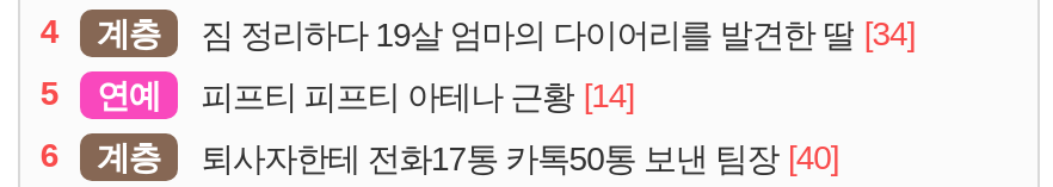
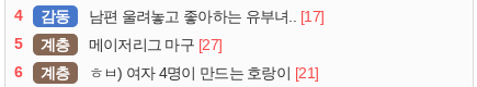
- 계층
- 짐 정리하다 19살 엄마의 다이어리를 발견한 딸 [34]
+ 감동
+ 남편 울려놓고 좋아하는 유부녀.. [17]

- 연예
- 피프티 피프티 아테나 근황 [14]
+ 계층
+ 메이저리그 마구 [27]

- 퇴사자한테 전화17통 카톡50통 보낸 팀장 [40]
+ ㅎㅂ) 여자 4명이 만드는 호랑이 [21]
